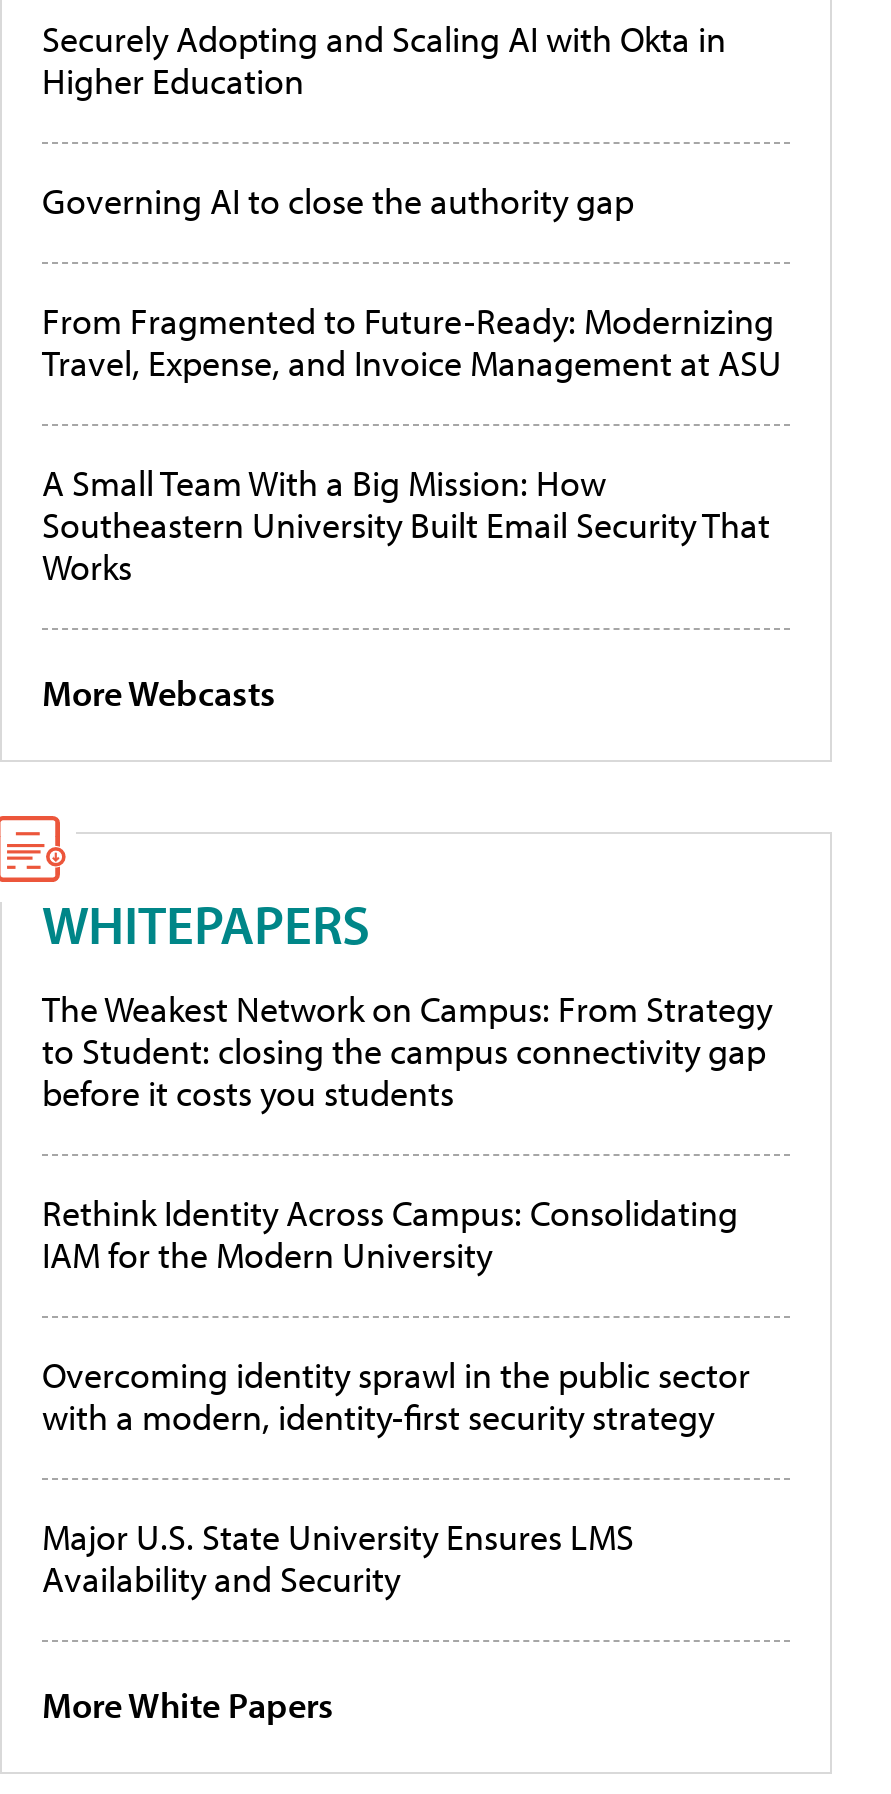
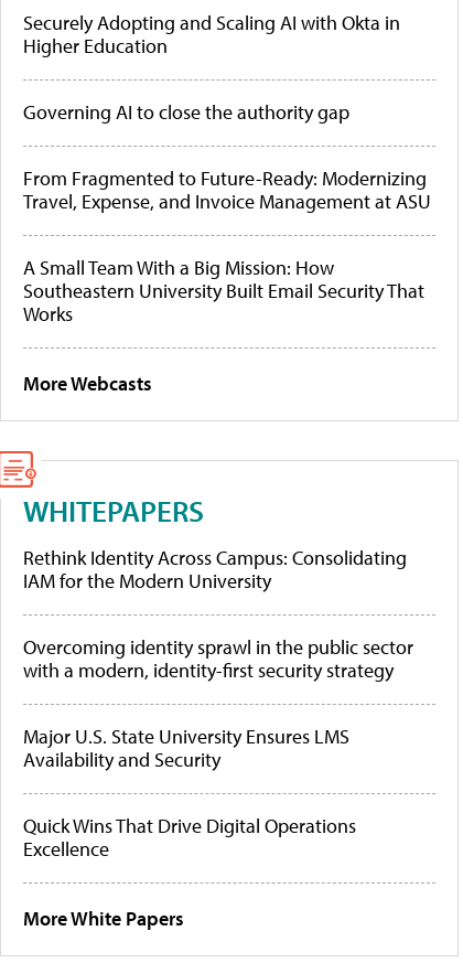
- The Weakest Network on Campus: From Strategy
- to Student: closing the campus connectivity gap
- before it costs you students

moved up: Rethink Identity Across Campus: Consolidating | IAM for the Modern University | Overcoming identity sprawl in the public sector | with a modern, identity-first security strategy | Major U.S. State University Ensures LMS | Availability and Security

+ Quick Wins That Drive Digital Operations
+ Excellence
